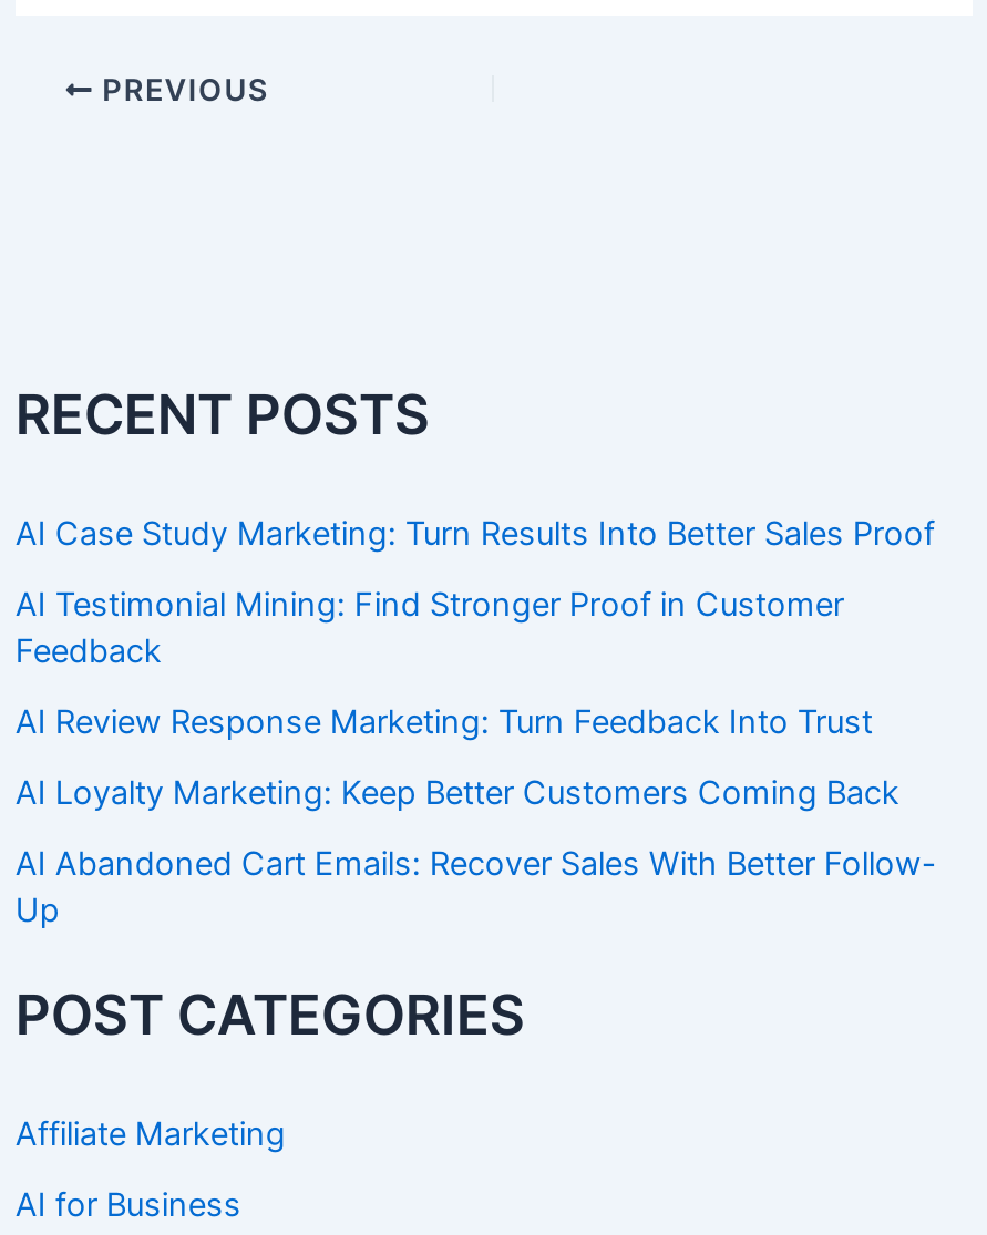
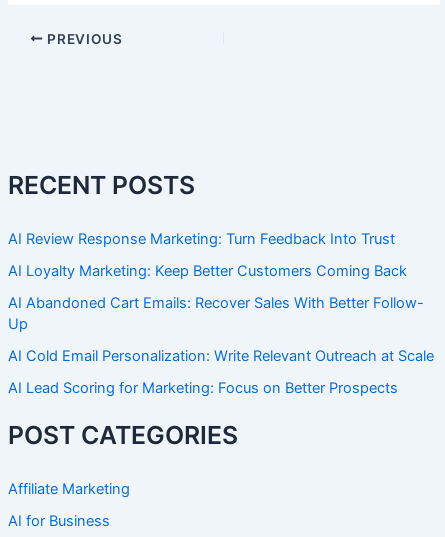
- AI Case Study Marketing: Turn Results Into Better Sales Proof
- AI Testimonial Mining: Find Stronger Proof in Customer
- Feedback

moved up: AI Review Response Marketing: Turn Feedback Into Trust | AI Loyalty Marketing: Keep Better Customers Coming Back | AI Abandoned Cart Emails: Recover Sales With Better Follow- | Up

+ AI Cold Email Personalization: Write Relevant Outreach at Scale
+ AI Lead Scoring for Marketing: Focus on Better Prospects
